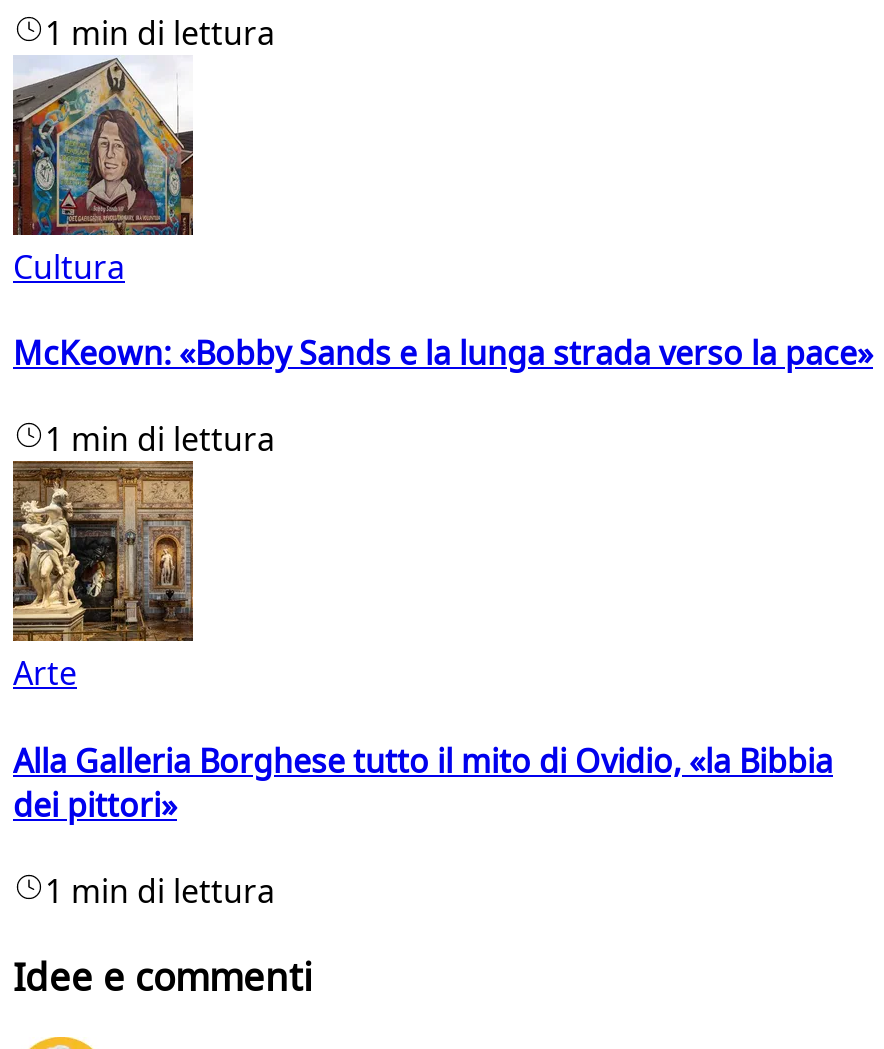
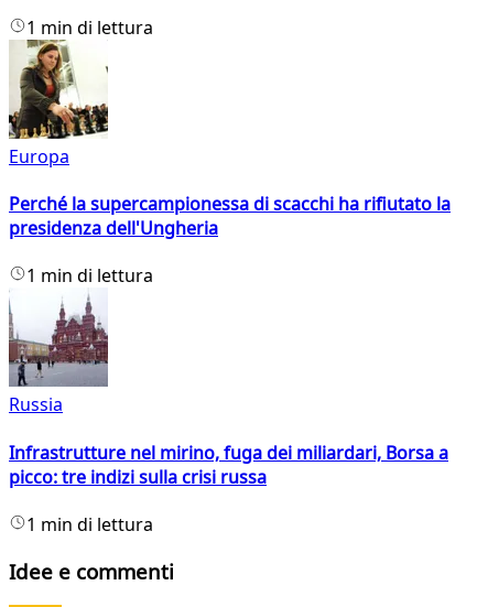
- [image]
- Cultura
+ [image]
+ Europa

- McKeown: «Bobby Sands e la lunga strada verso la pace»
+ Perché la supercampionessa di scacchi ha rifiutato la
+ presidenza dell'Ungheria

- [image]
- Arte
+ [image]
+ Russia

- Alla Galleria Borghese tutto il mito di Ovidio, «la Bibbia
- dei pittori»
+ Infrastrutture nel mirino, fuga dei miliardari, Borsa a
+ picco: tre indizi sulla crisi russa
